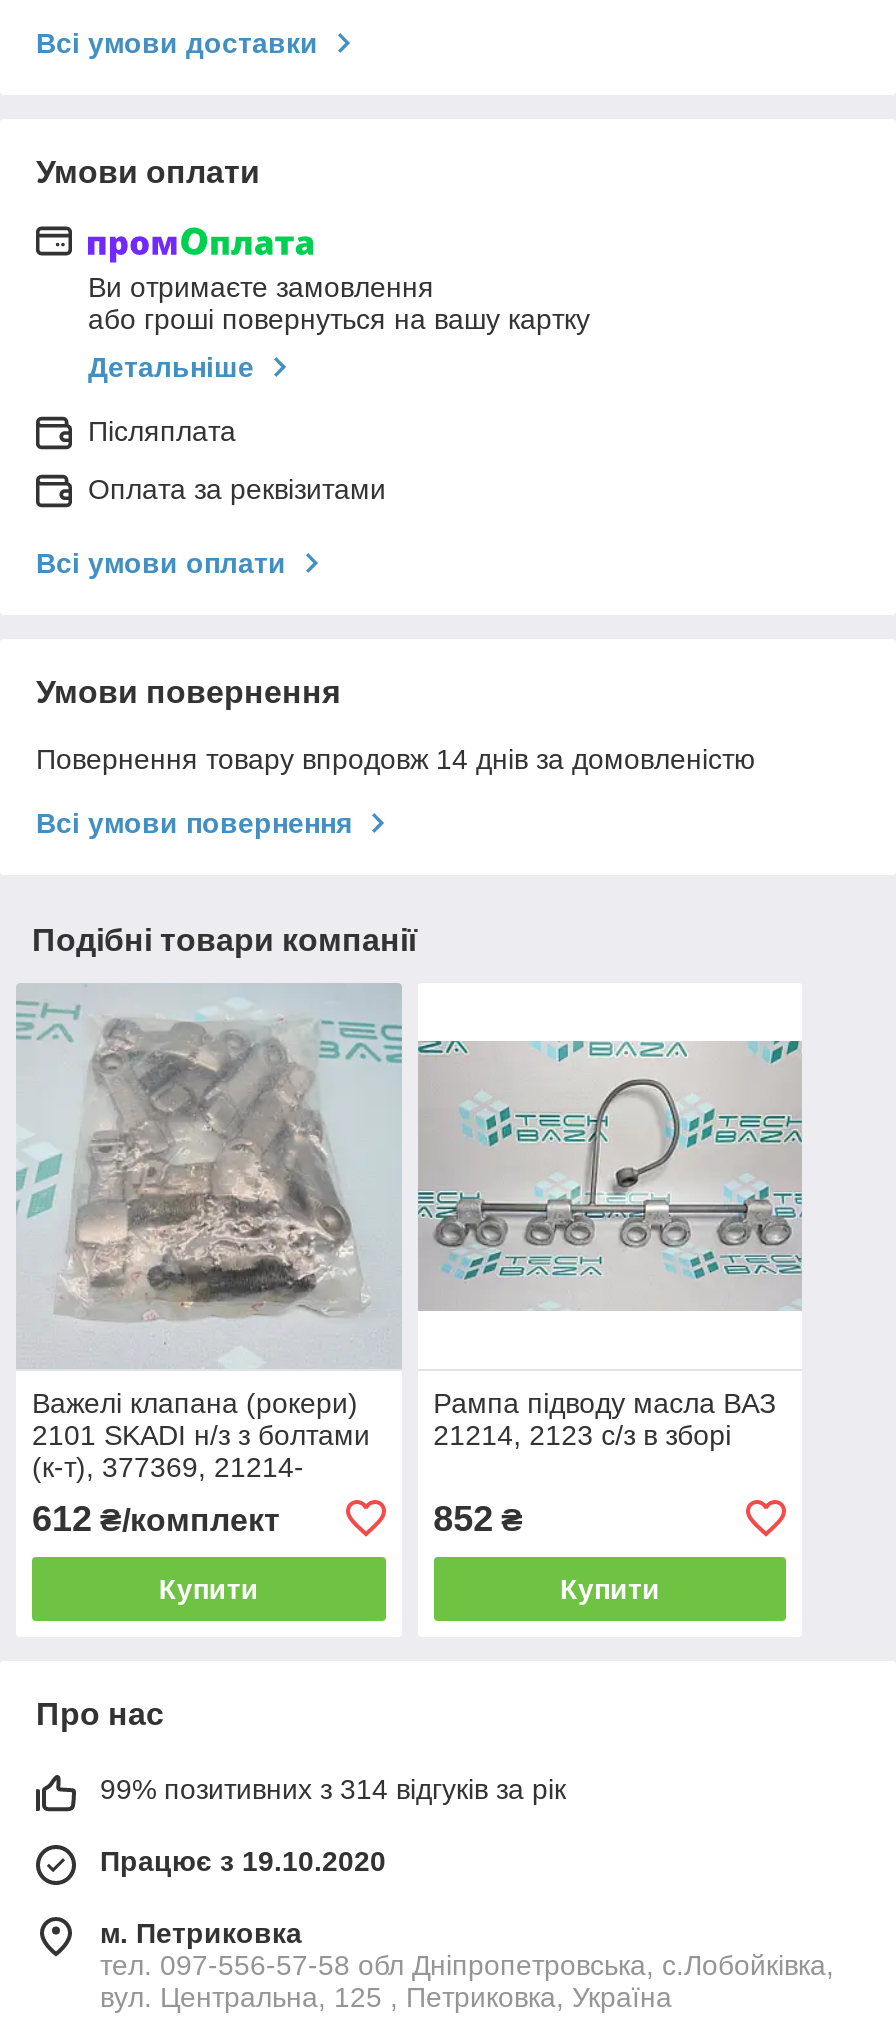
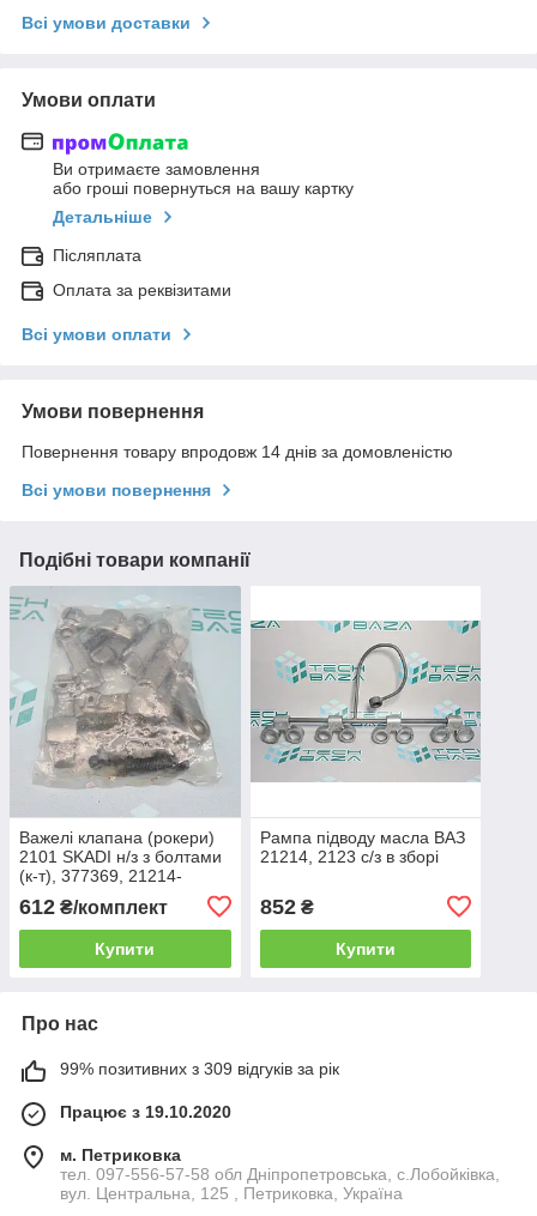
- 99% позитивних з 314 відгуків за рік
+ 99% позитивних з 309 відгуків за рік
